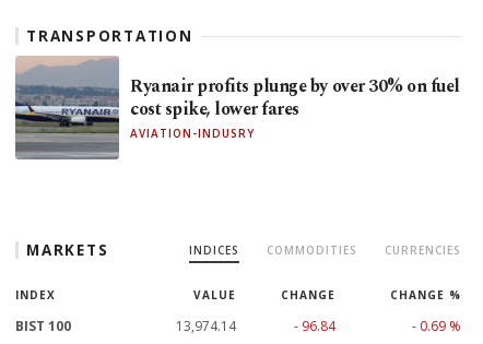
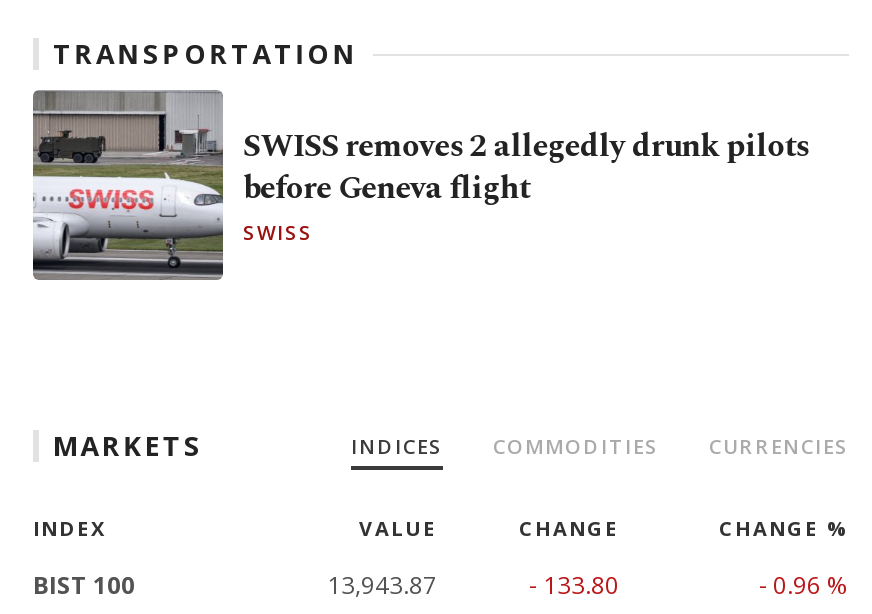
- [image]
- Ryanair profits plunge by over 30% on fuel
- cost spike, lower fares
- AVIATION-INDUSRY
+ [image]
+ SWISS removes 2 allegedly drunk pilots
+ before Geneva flight
+ SWISS

- 13,974.14
+ 13,943.87

- - 96.84
+ - 133.80

- - 0.69 %
+ - 0.96 %
